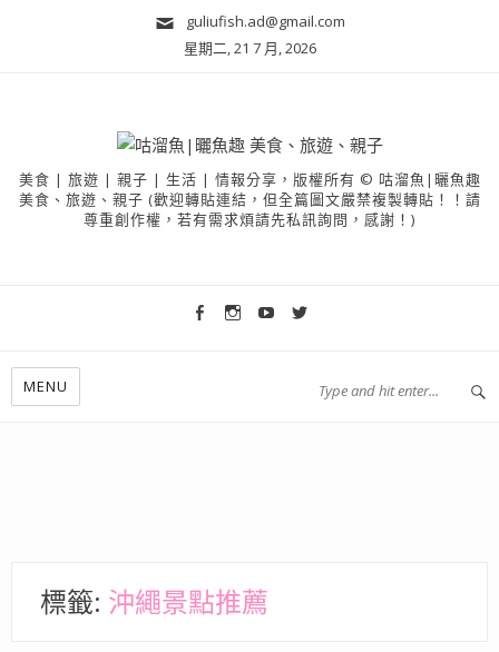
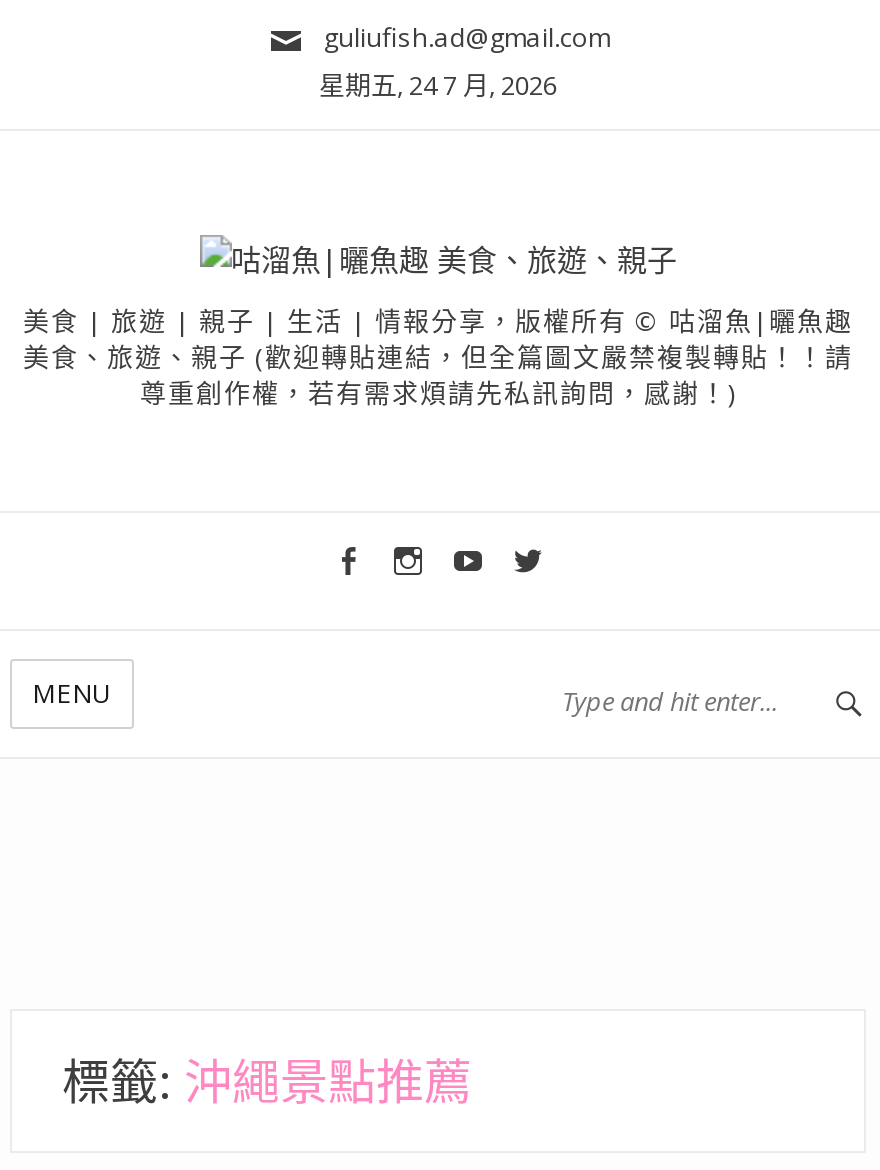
- 星期二, 21 7 月, 2026
+ 星期五, 24 7 月, 2026
